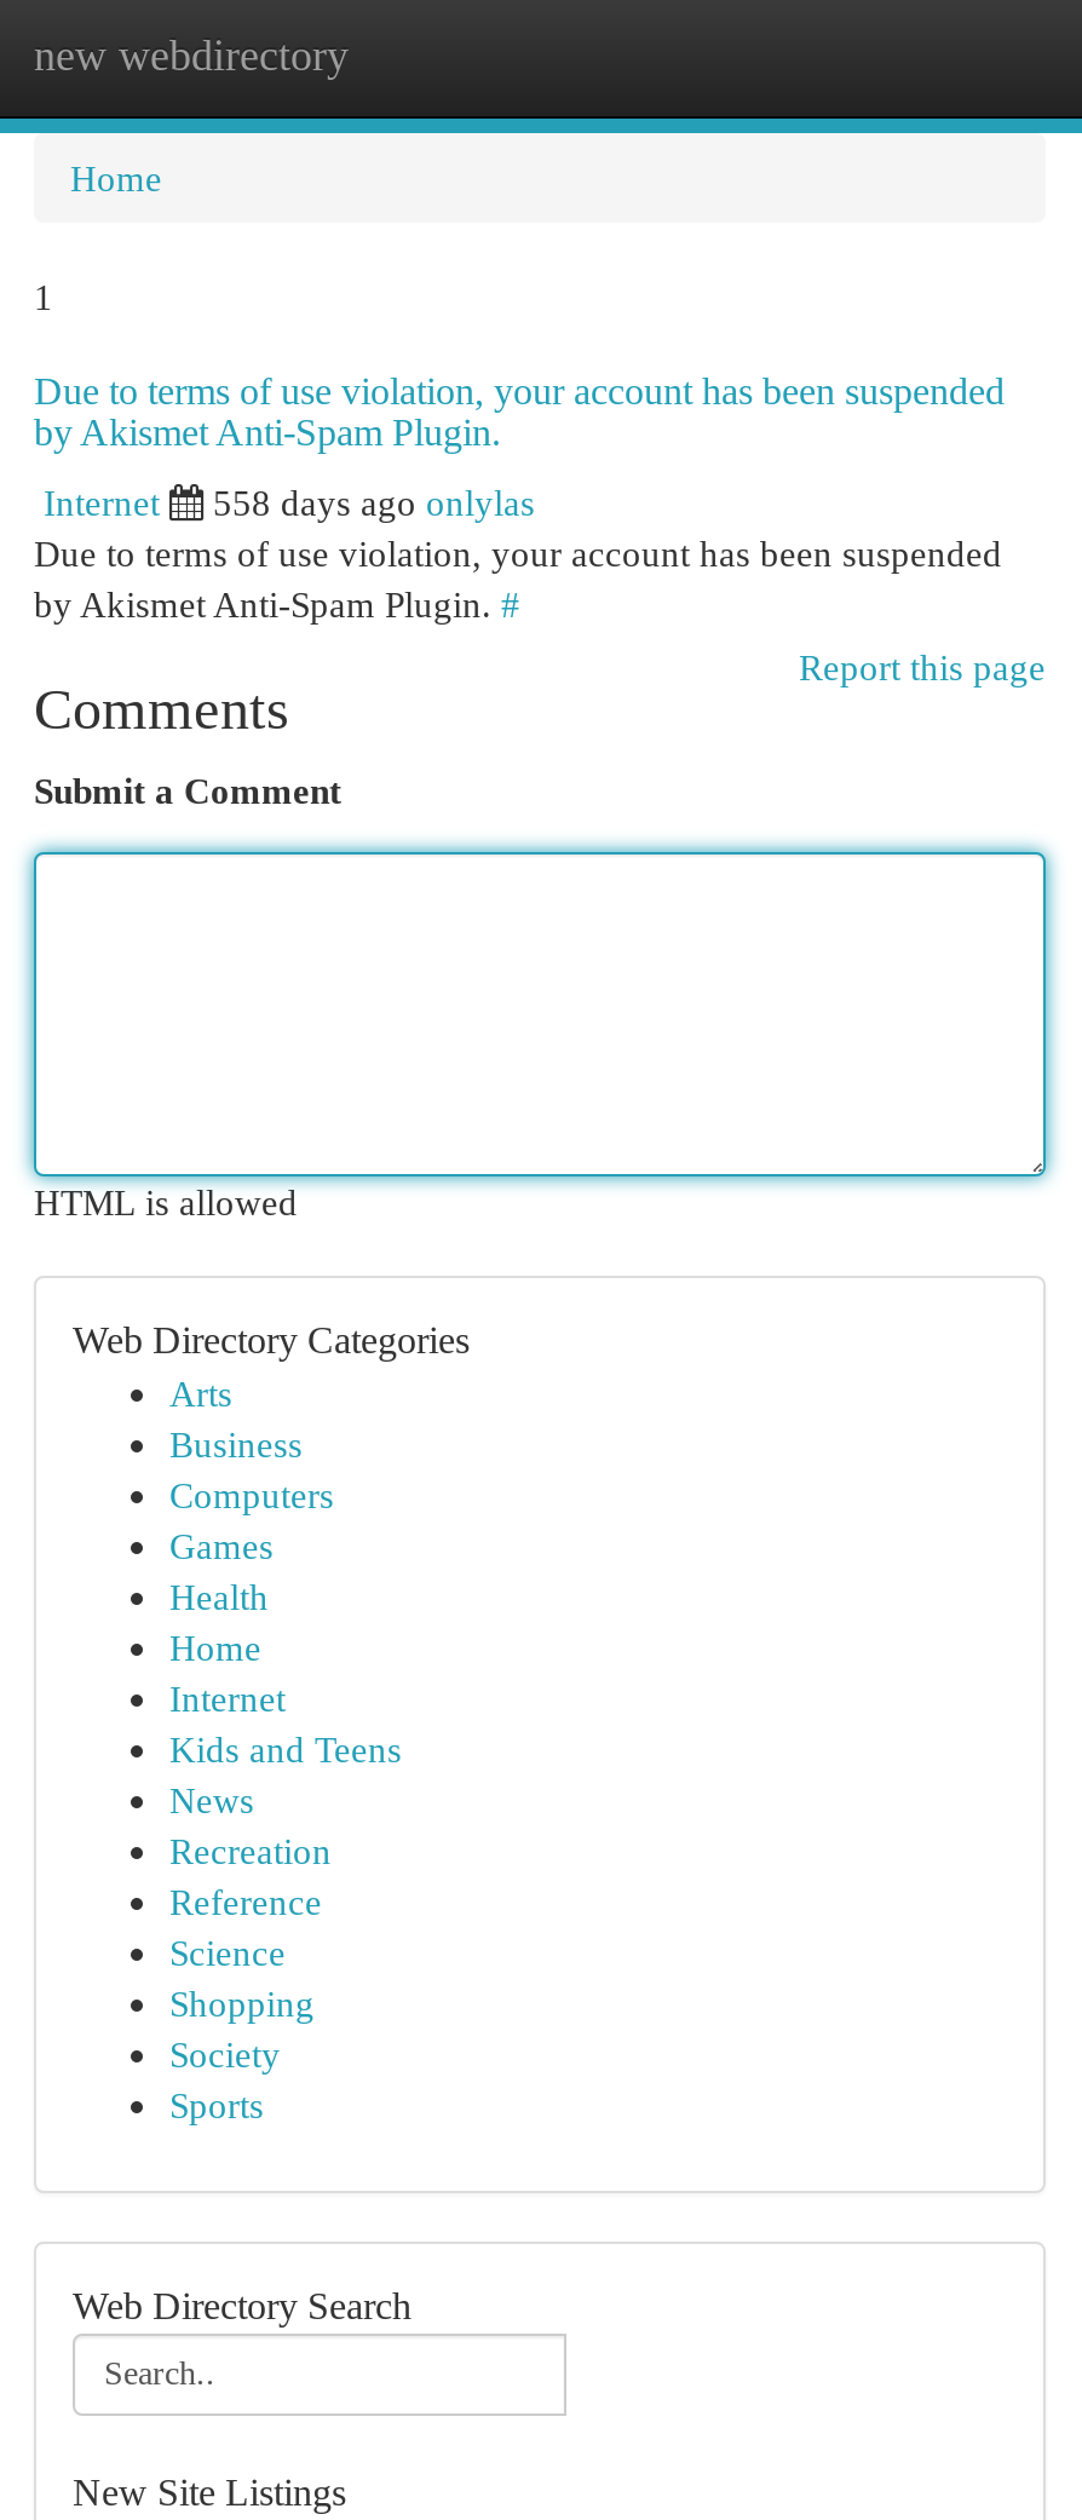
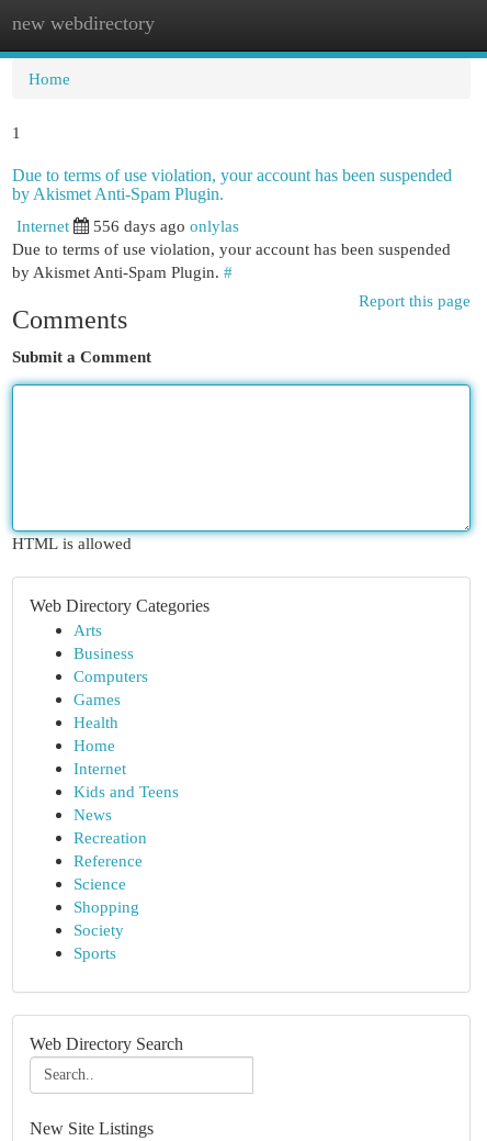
- 558 days ago onlylas
+ 556 days ago onlylas
